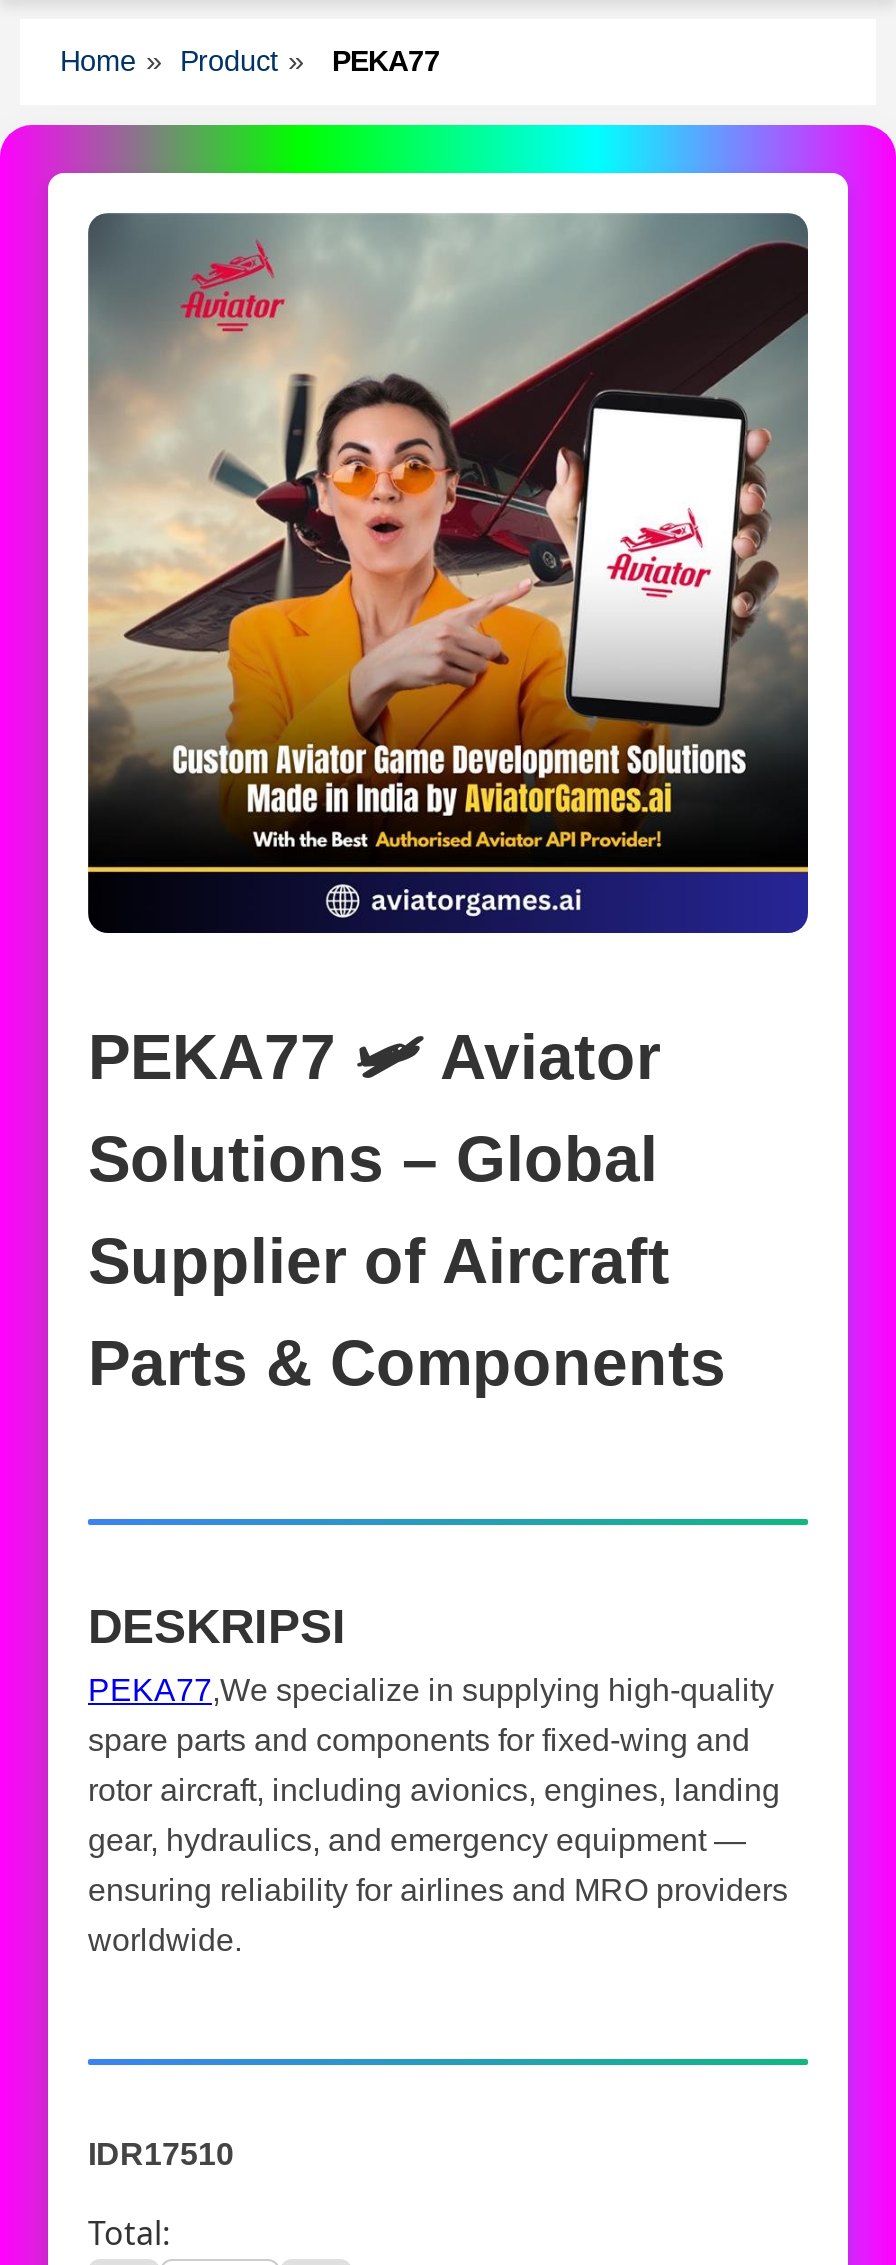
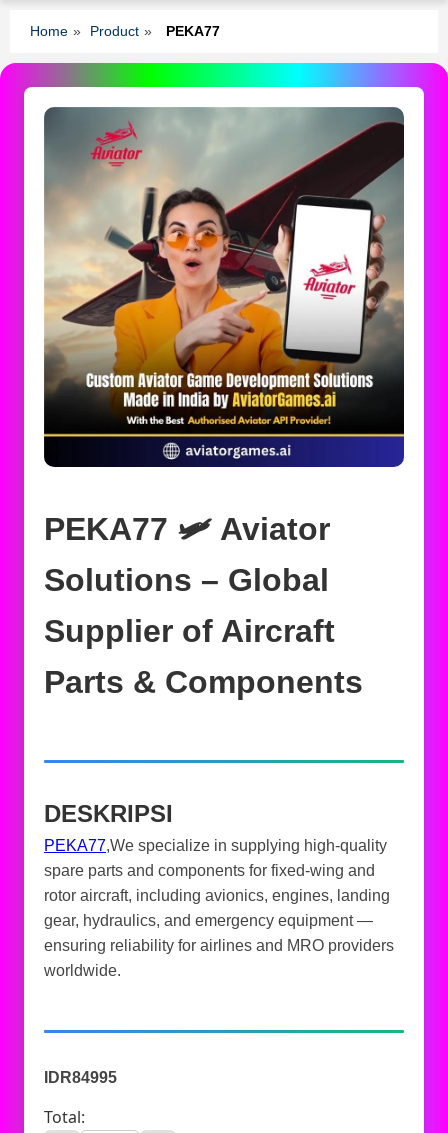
- IDR17510
+ IDR84995
